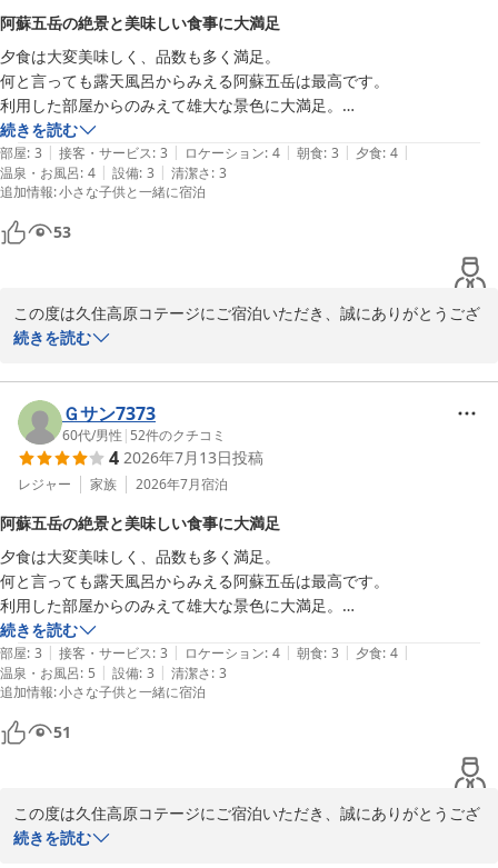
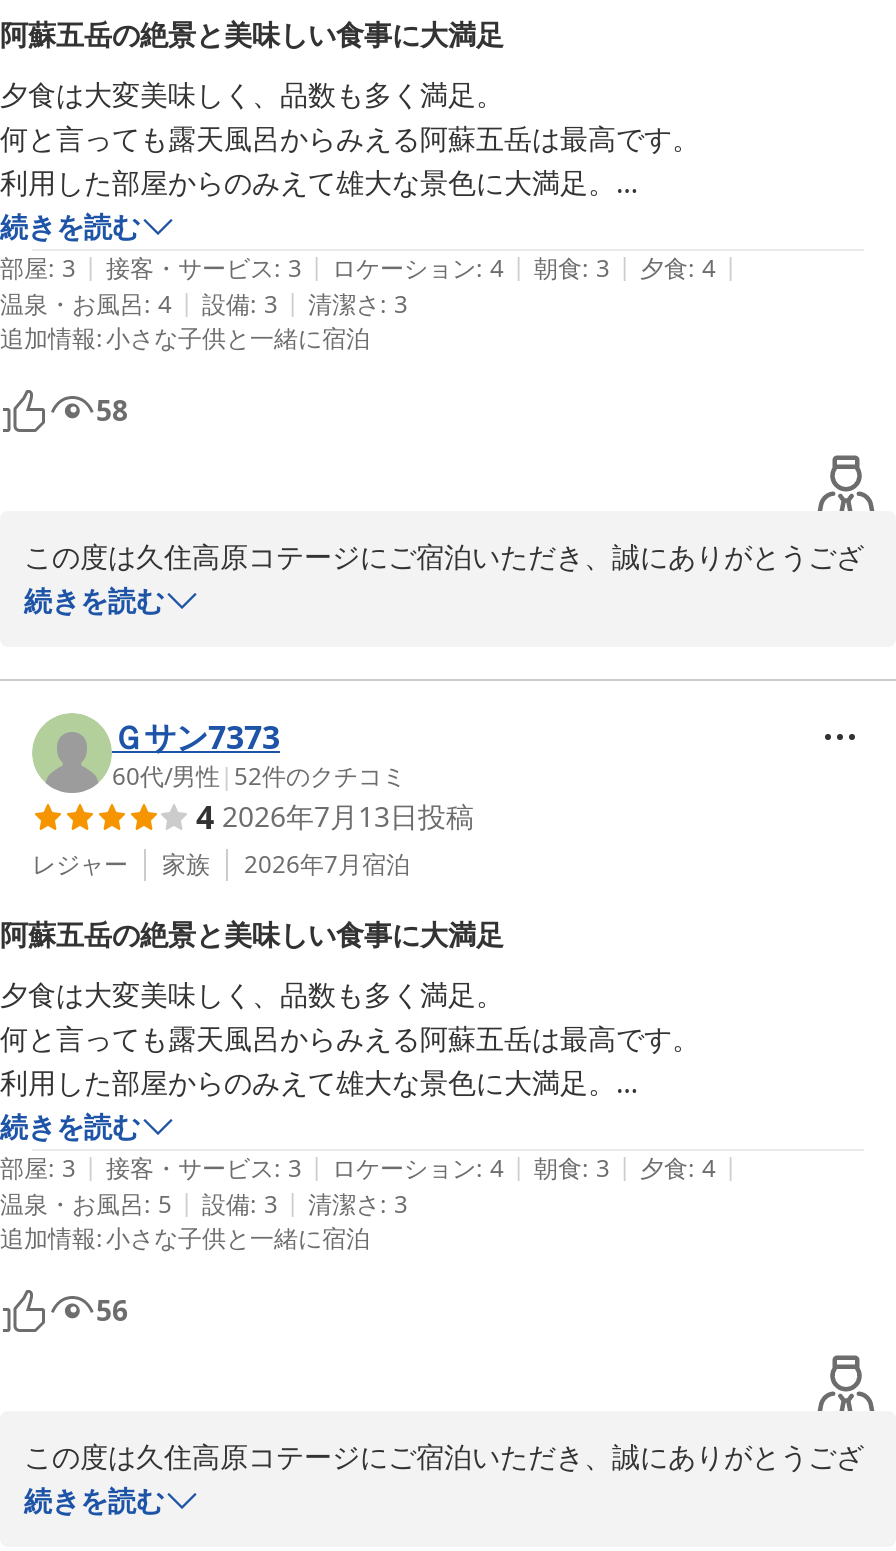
- 53
+ 58

- 51
+ 56
